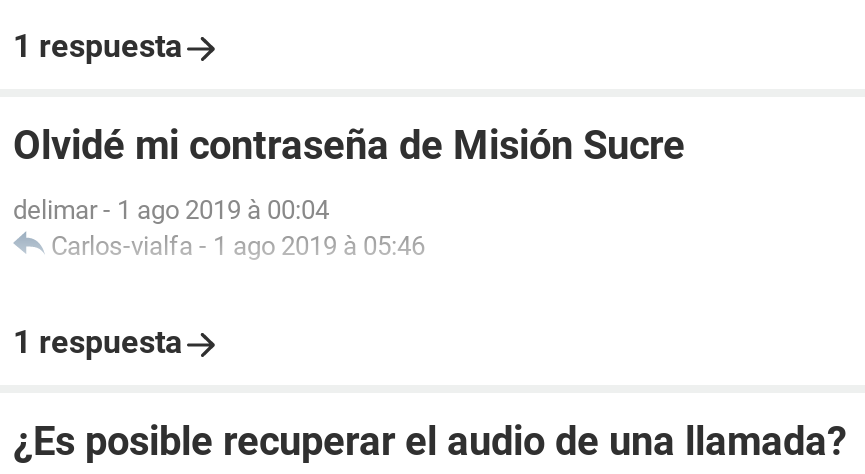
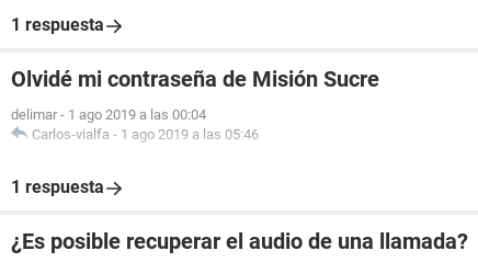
- delimar- 1 ago 2019 à 00:04
- Carlos-vialfa - 1 ago 2019 à 05:46
+ delimar- 1 ago 2019 a las 00:04
+ Carlos-vialfa - 1 ago 2019 a las 05:46
